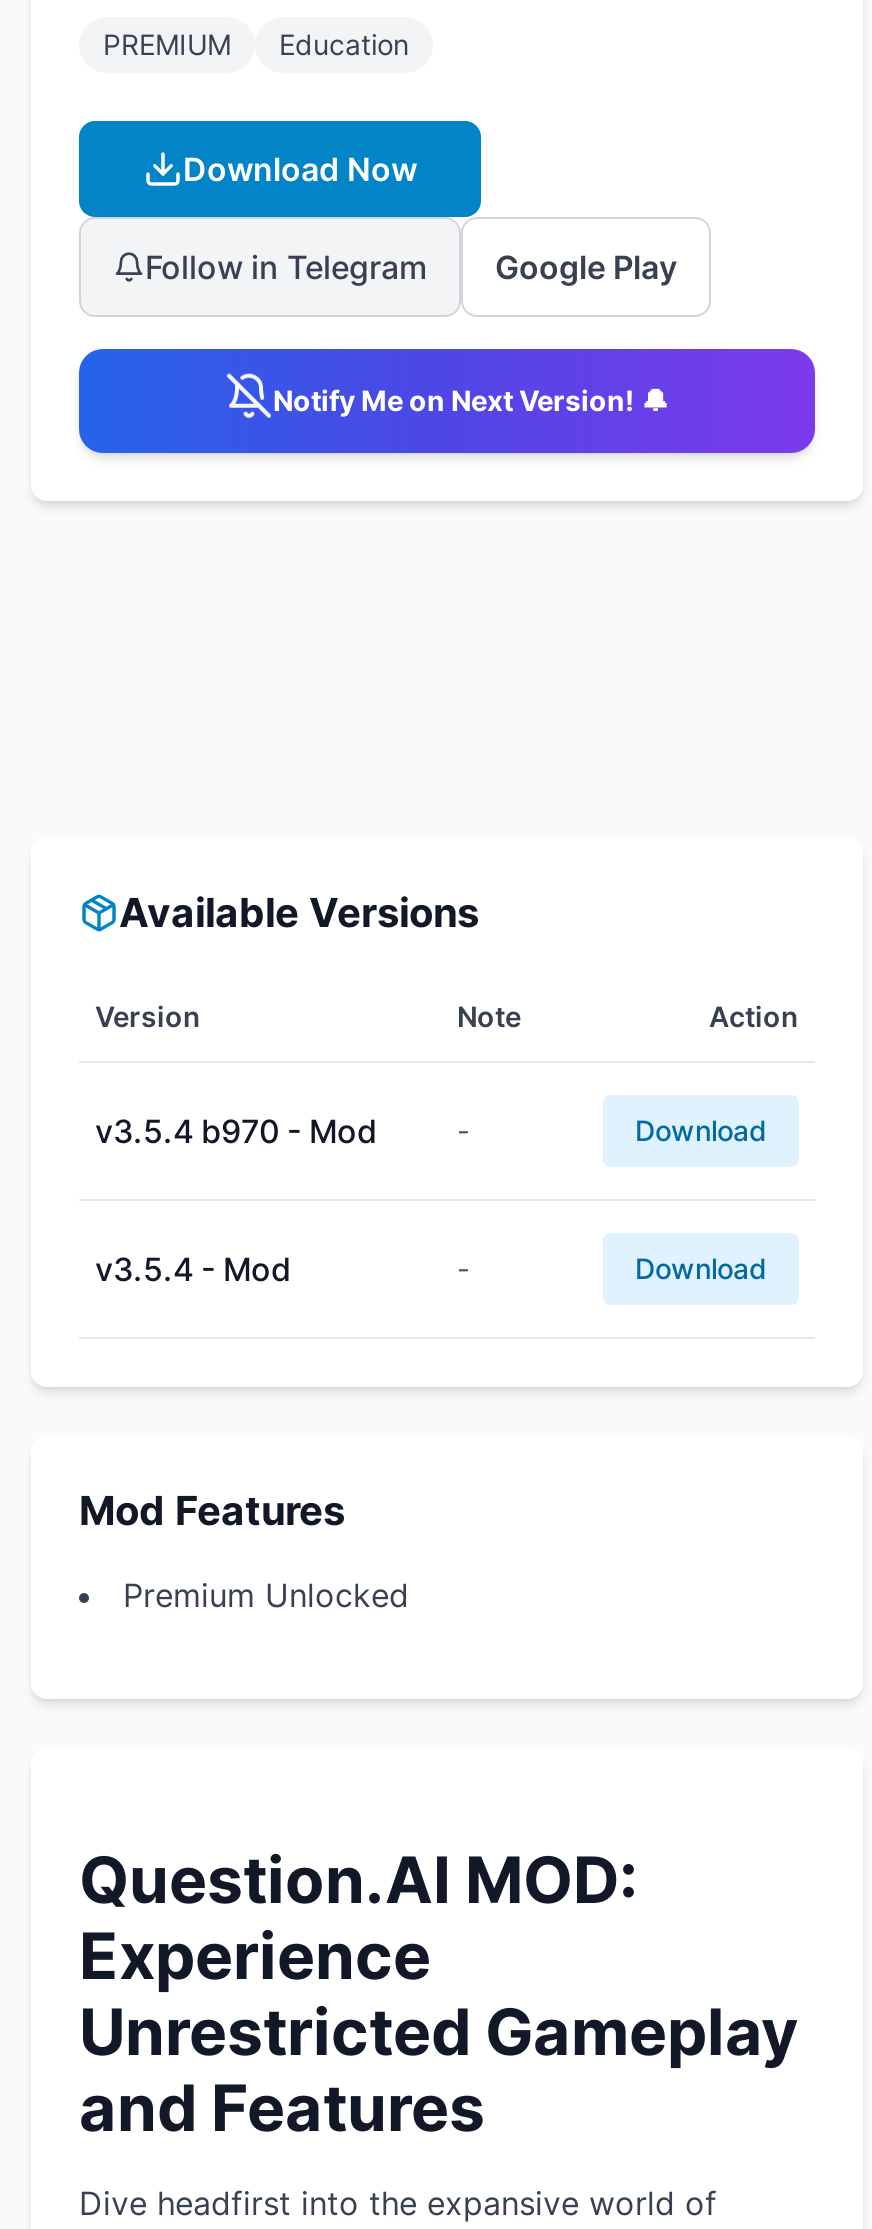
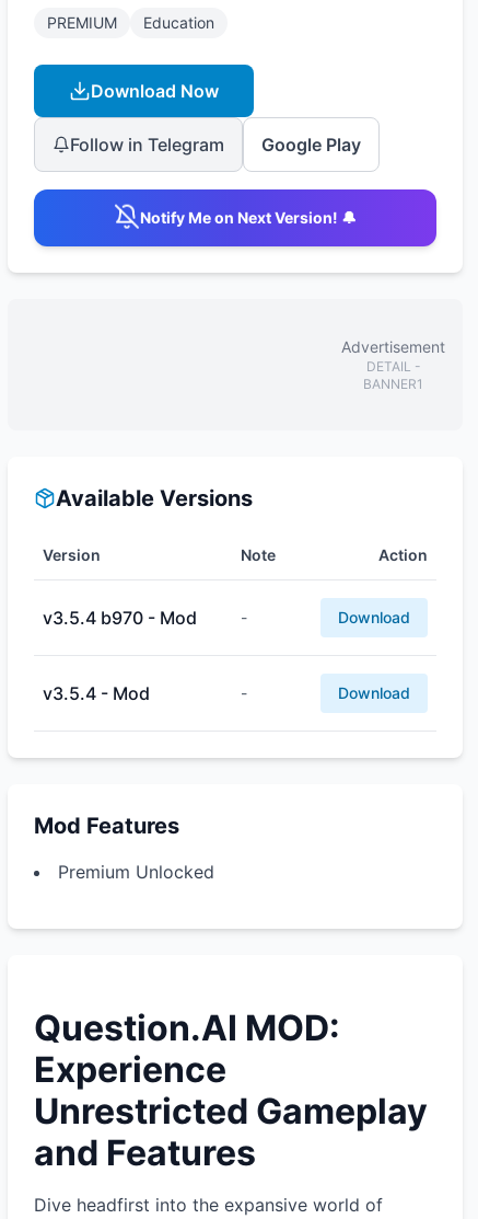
+ Advertisement
+ DETAIL -
+ BANNER1
